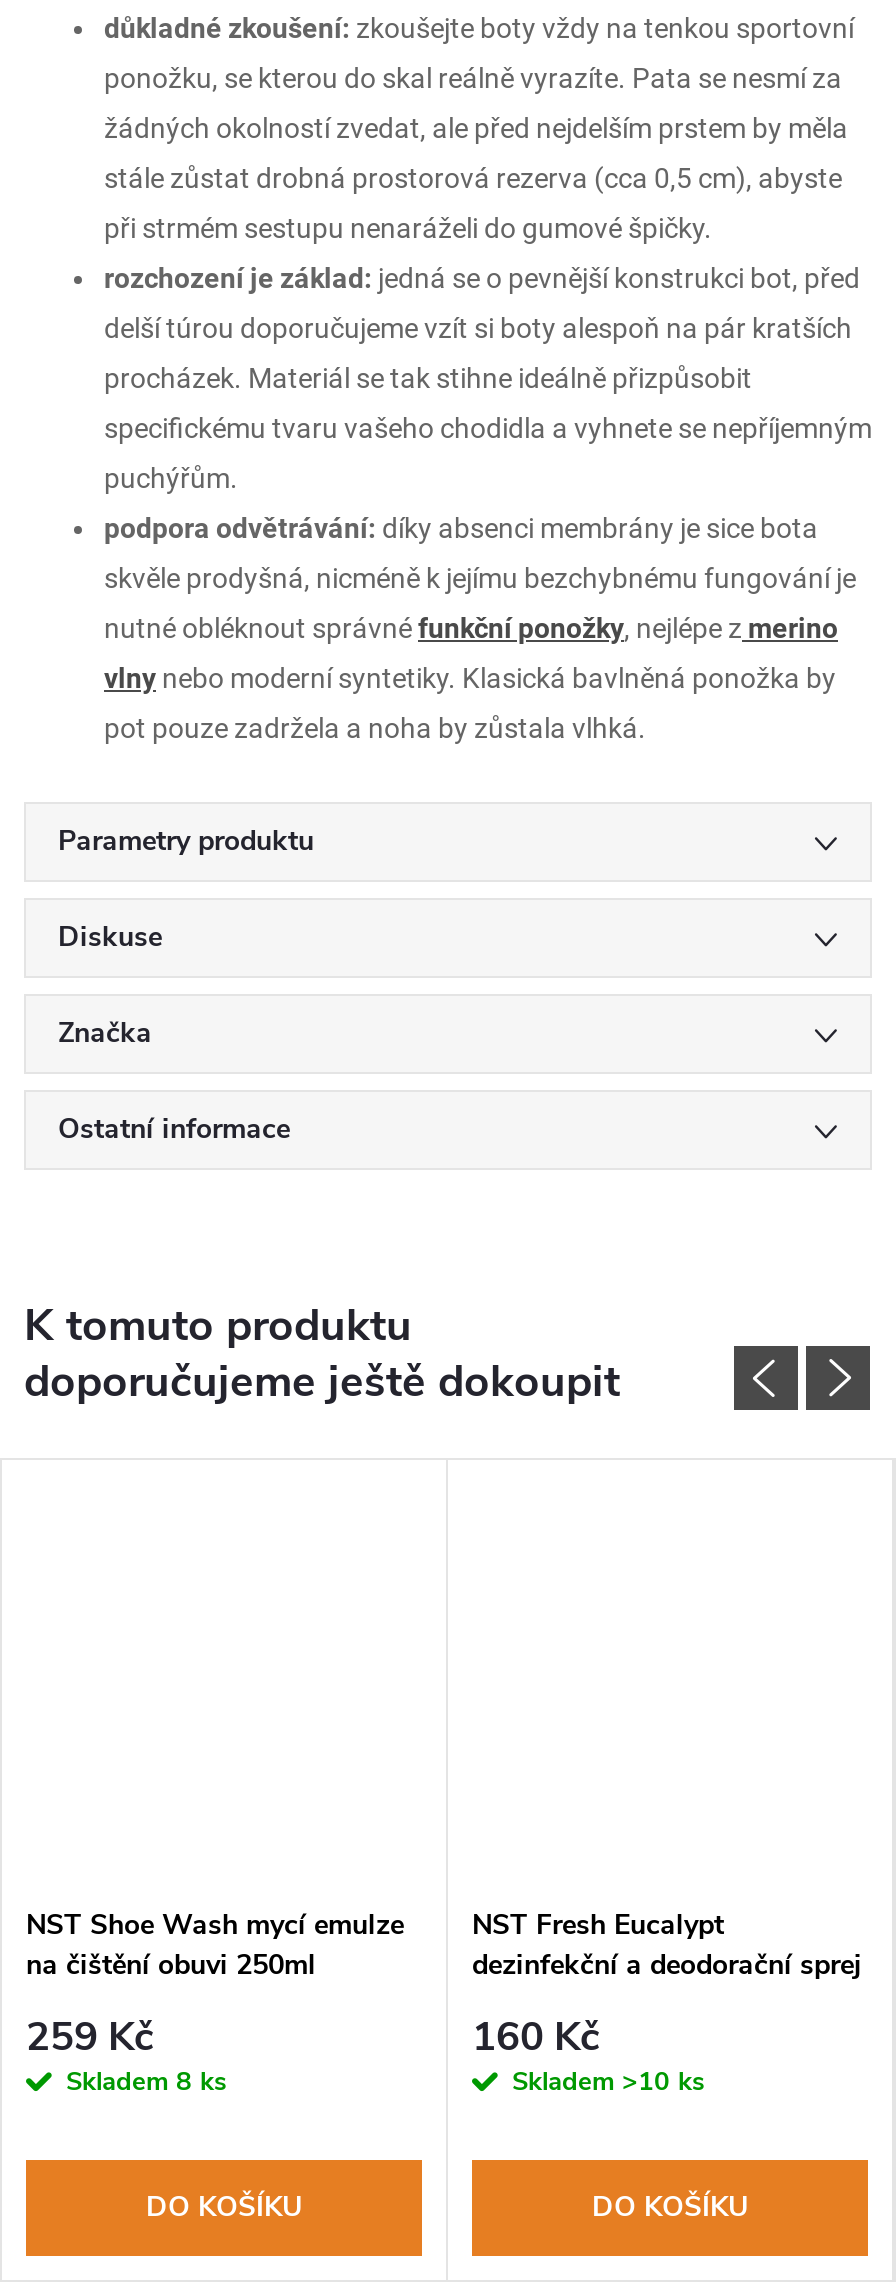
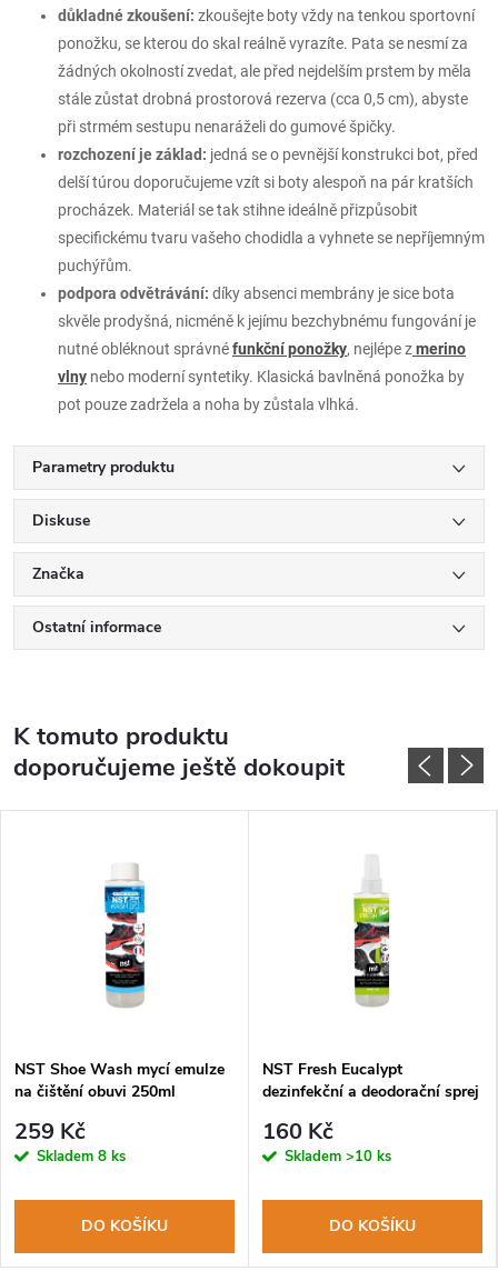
+ [image]

+ [image]
